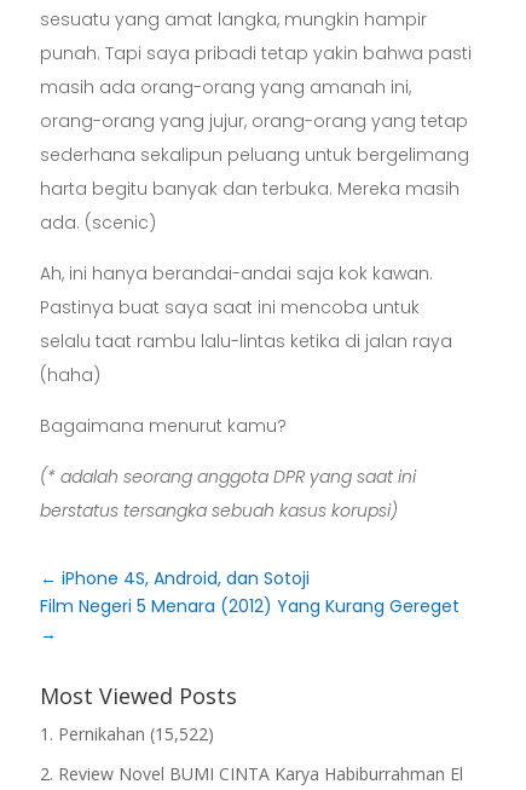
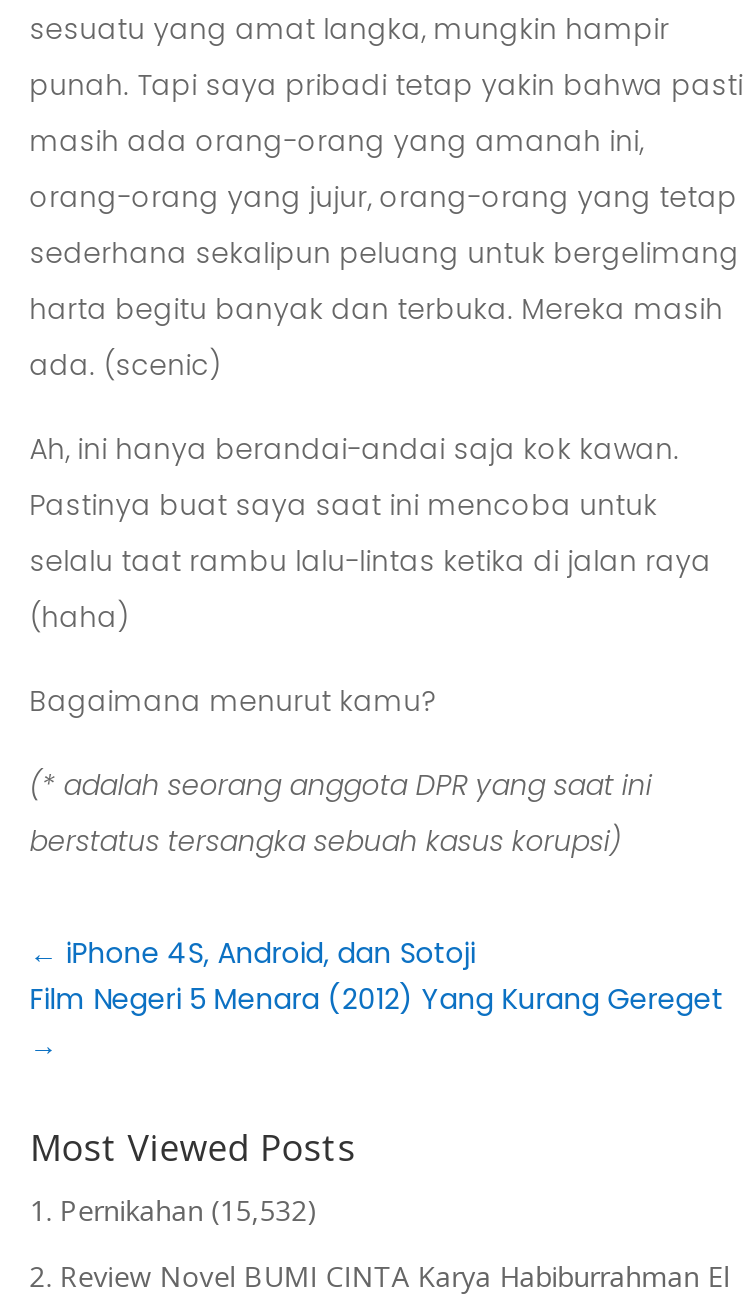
- Pernikahan (15,522)
+ Pernikahan (15,532)
